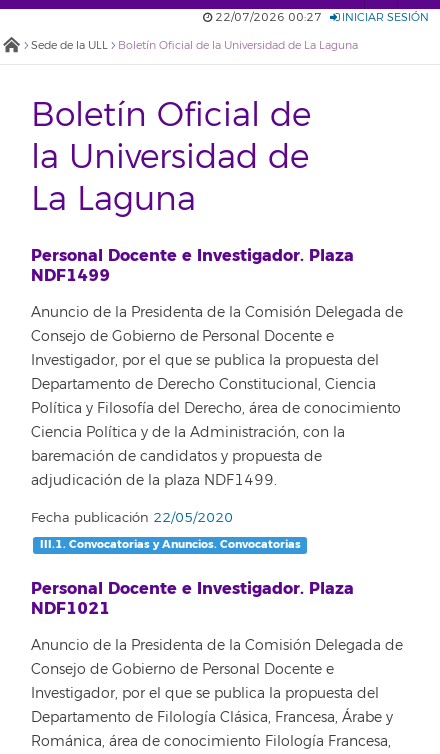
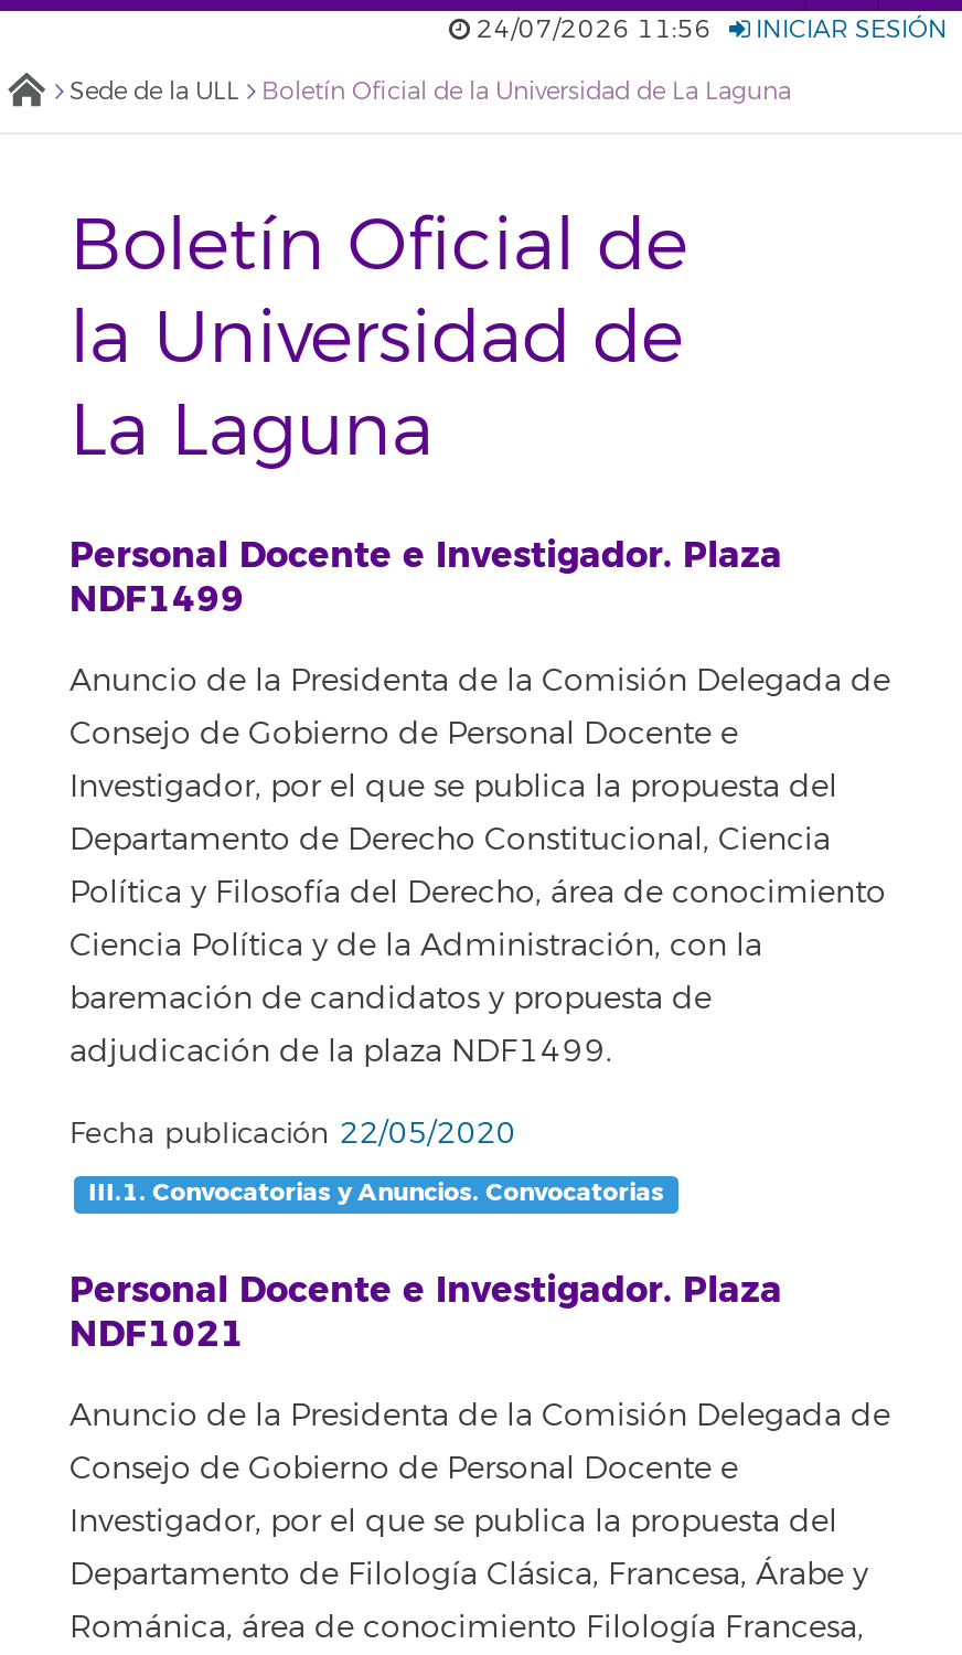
- 22/07/2026 00:27 INICIAR SESIÓN
+ 24/07/2026 11:56 INICIAR SESIÓN
